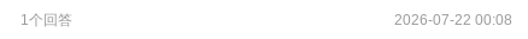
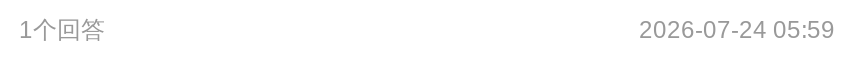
- 2026-07-22 00:08
+ 2026-07-24 05:59
